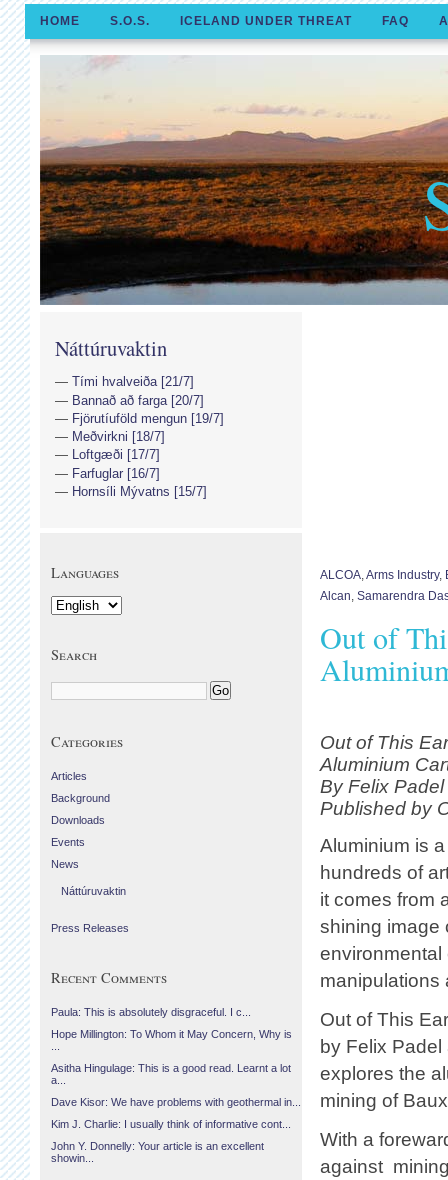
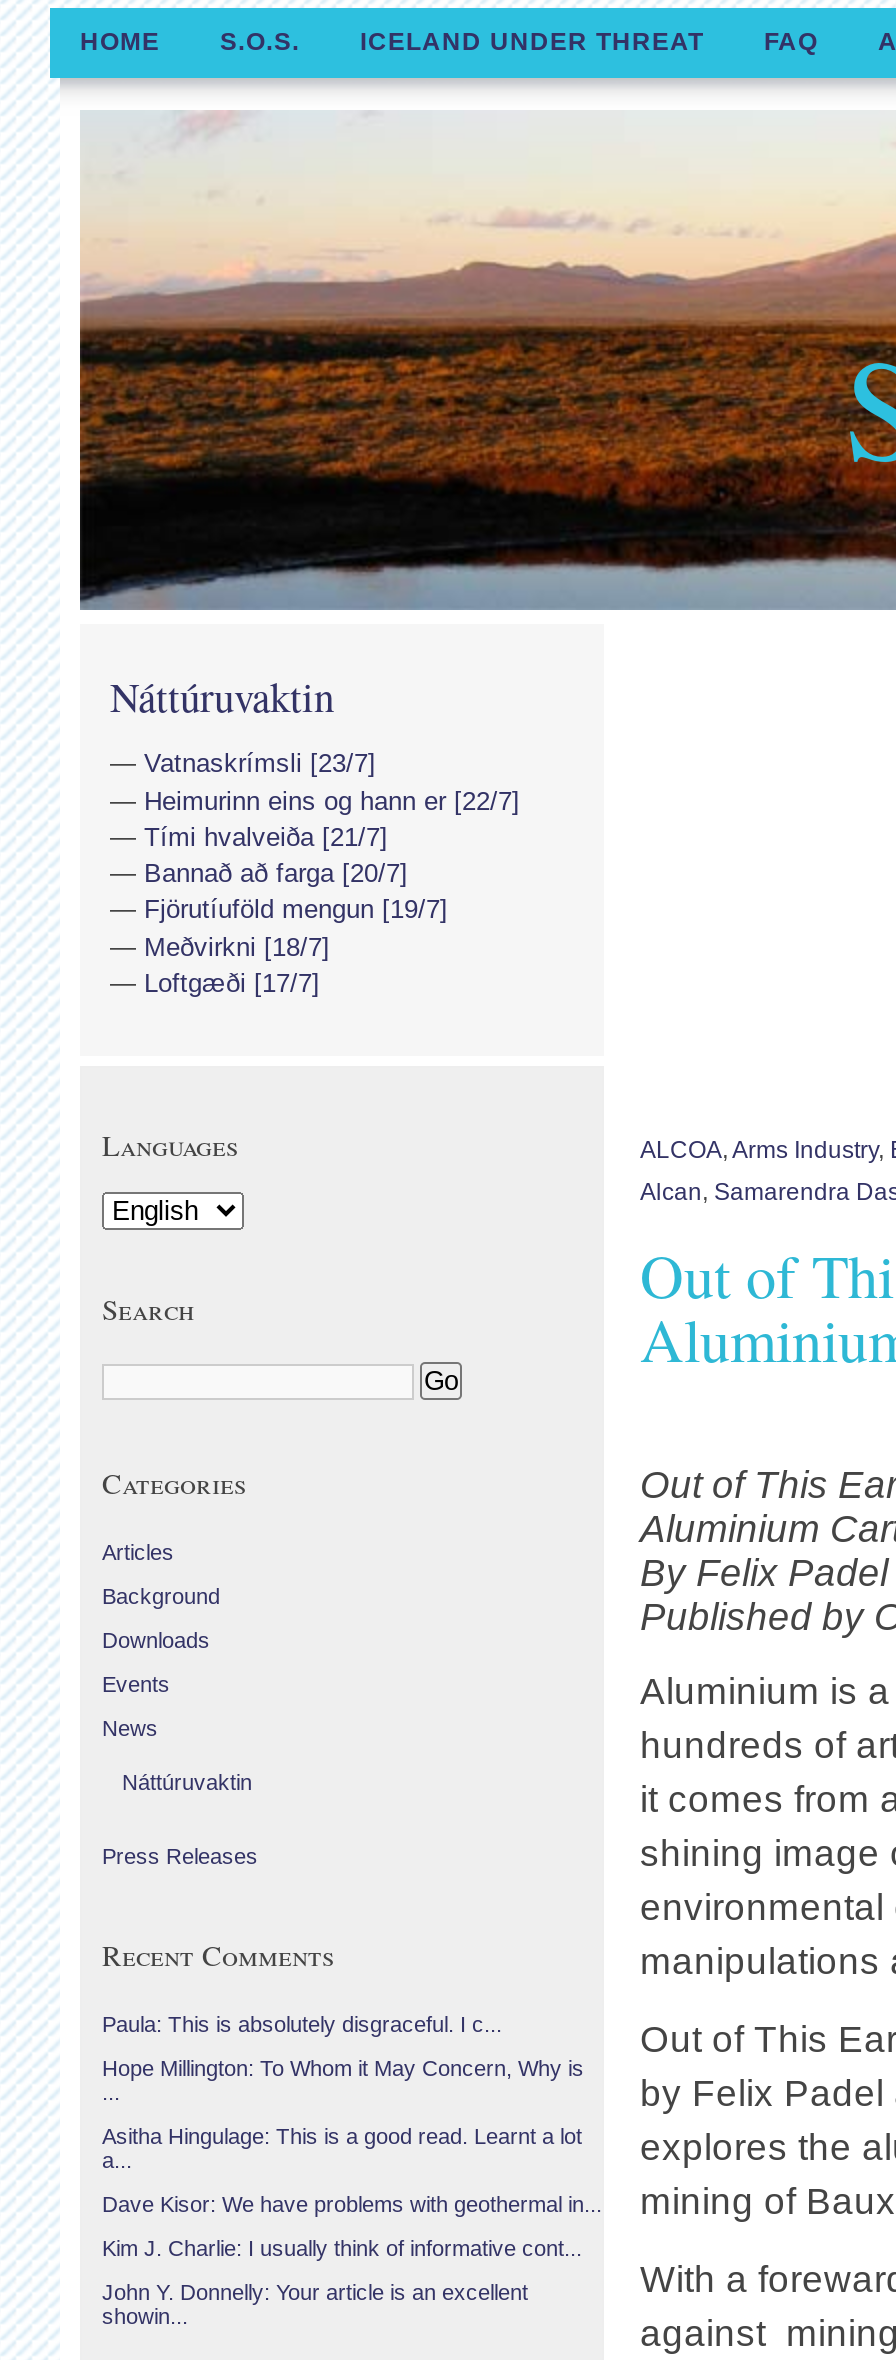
+ Vatnaskrímsli [23/7]
+ Heimurinn eins og hann er [22/7]

moved down: Tími hvalveiða [21/7] | Bannað að farga [20/7] | Fjörutíuföld mengun [19/7] | Meðvirkni [18/7] | Loftgæði [17/7]

- Farfuglar [16/7]
- Hornsíli Mývatns [15/7]
